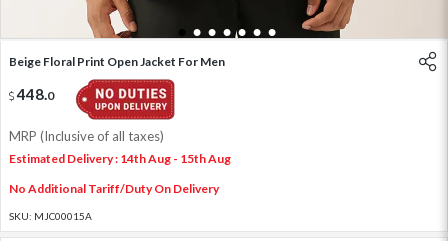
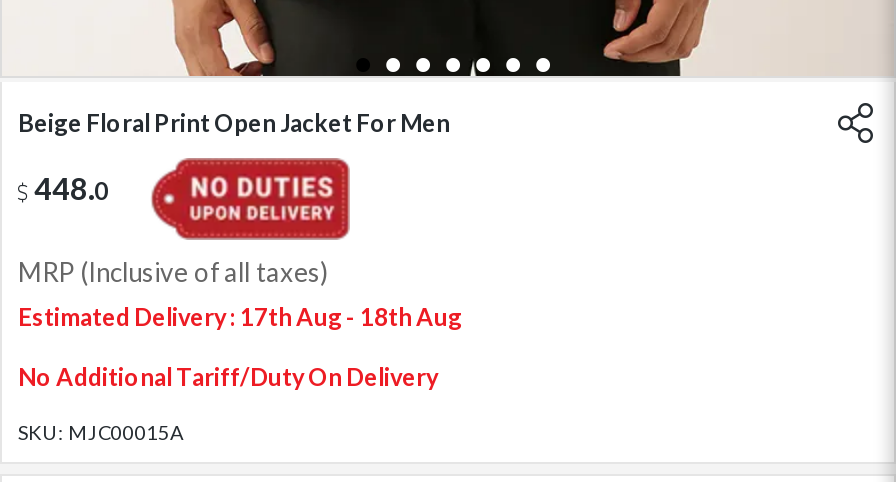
- Estimated Delivery : 14th Aug - 15th Aug
+ Estimated Delivery : 17th Aug - 18th Aug
